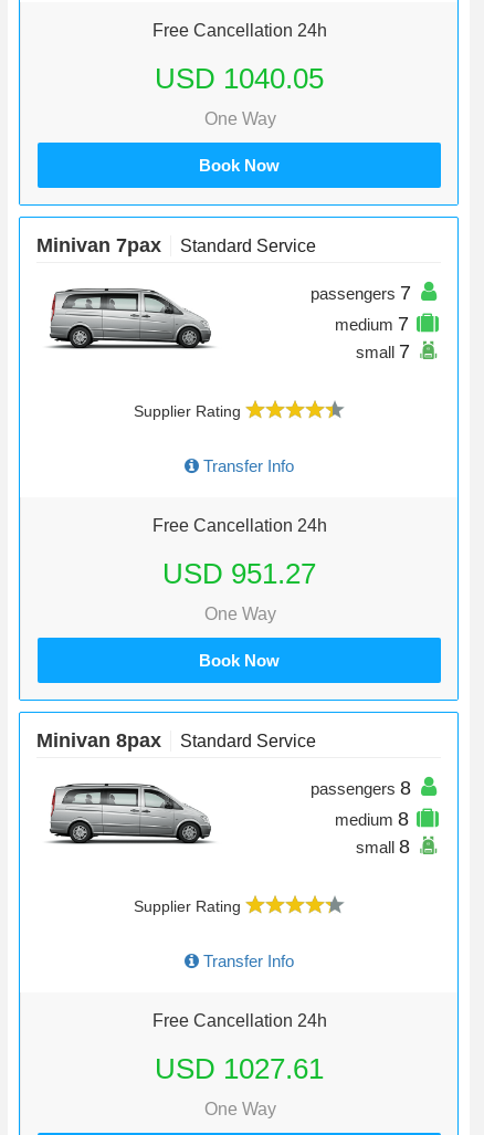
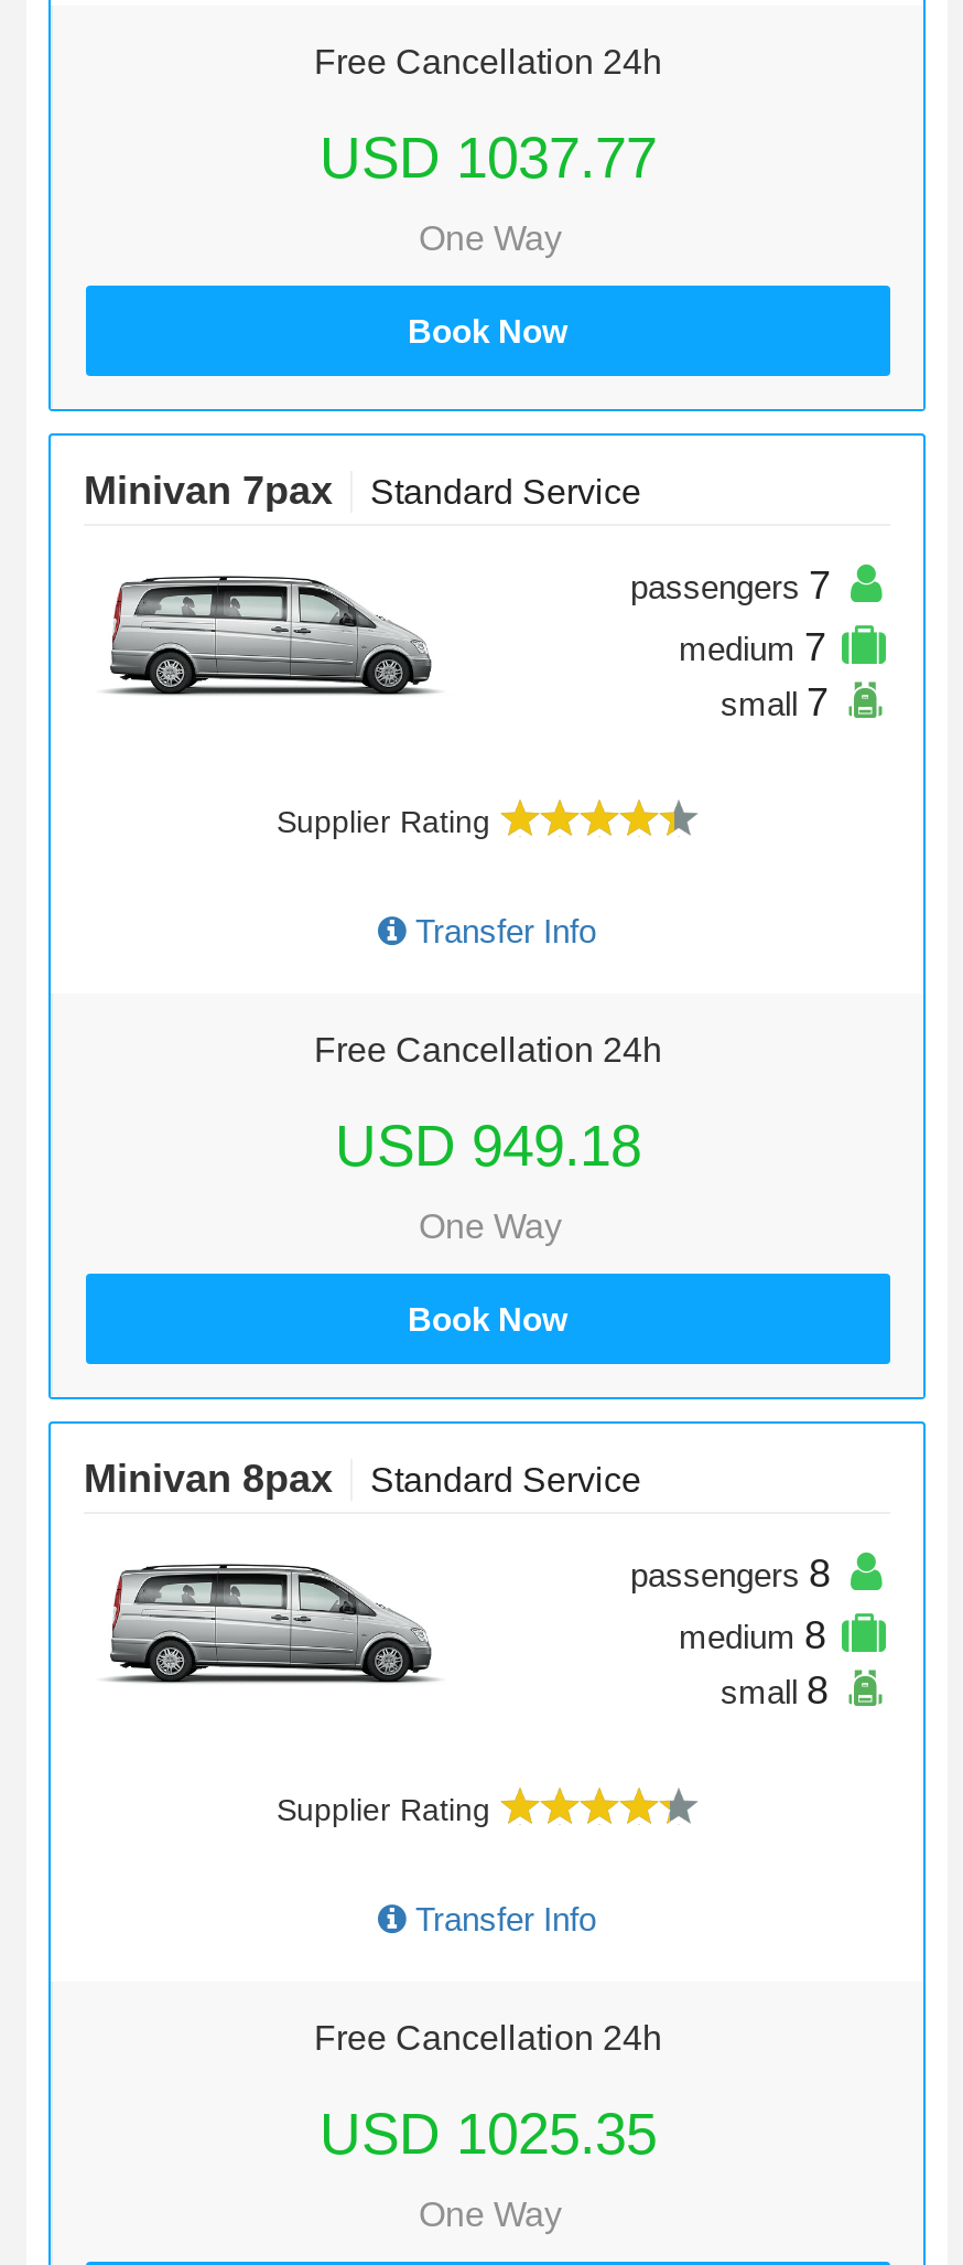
- USD 1040.05
+ USD 1037.77

- USD 951.27
+ USD 949.18

- USD 1027.61
+ USD 1025.35
